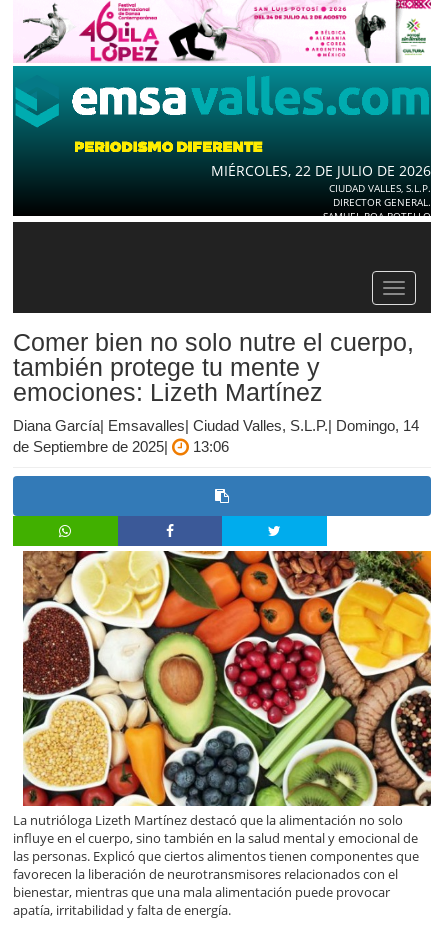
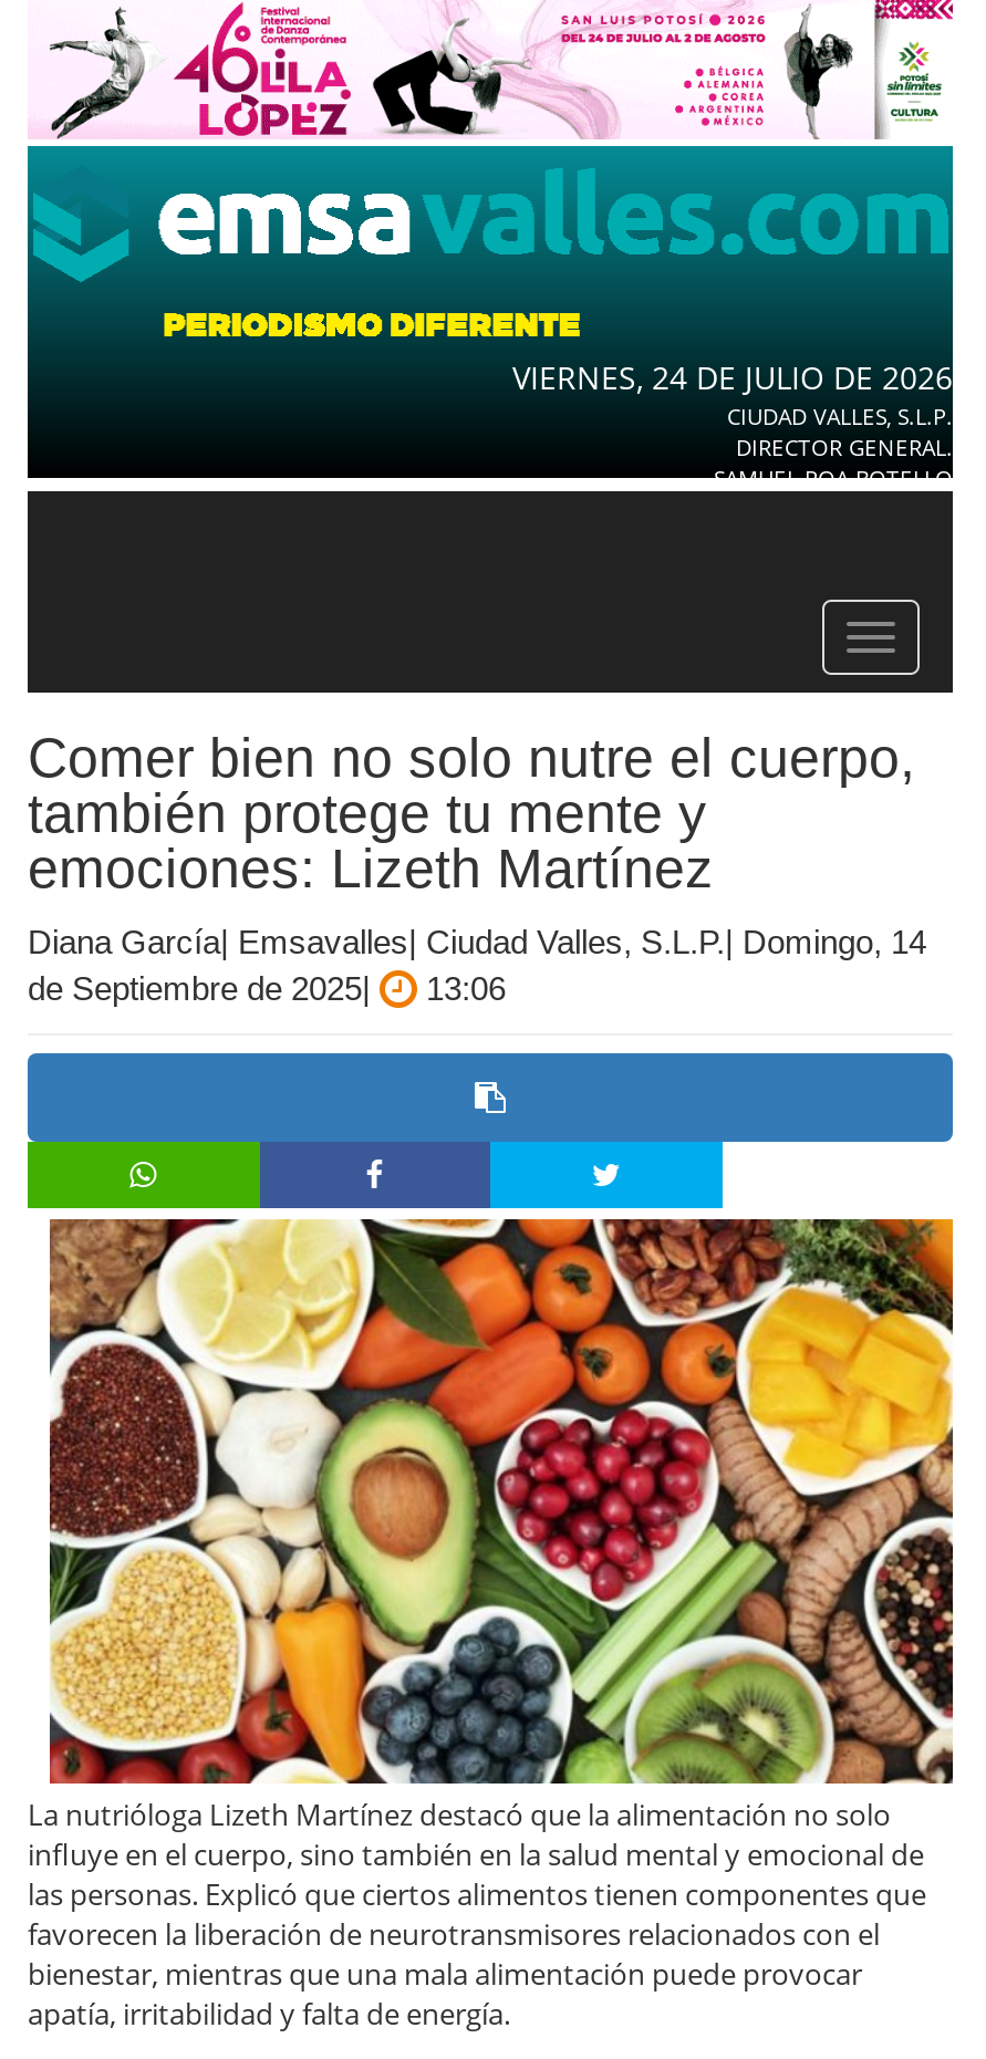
- MIÉRCOLES, 22 DE JULIO DE 2026
+ VIERNES, 24 DE JULIO DE 2026
